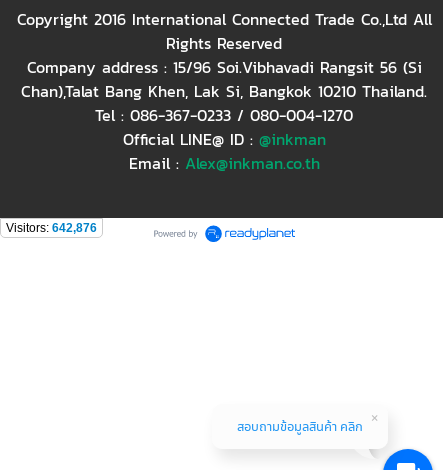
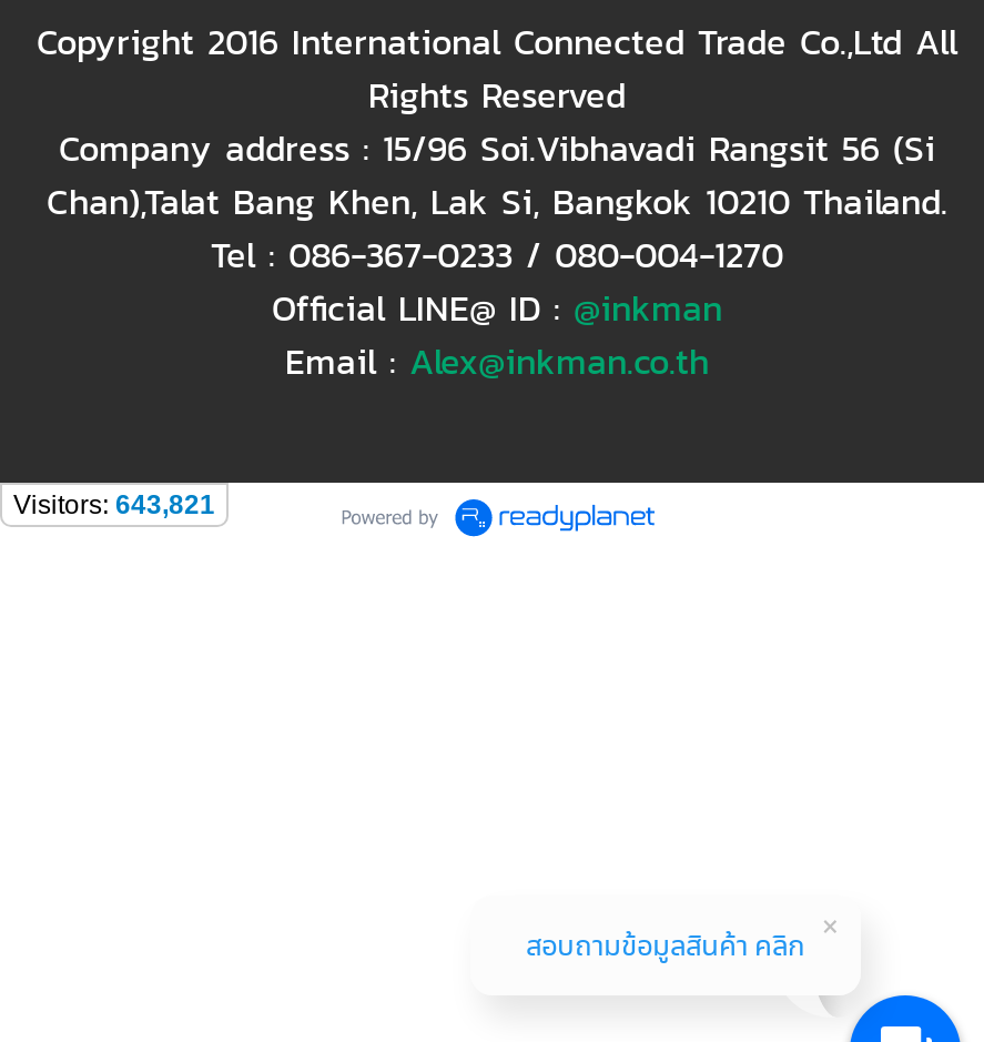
- Visitors: 642,876
+ Visitors: 643,821
